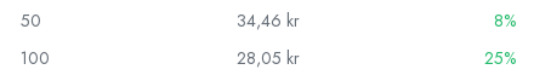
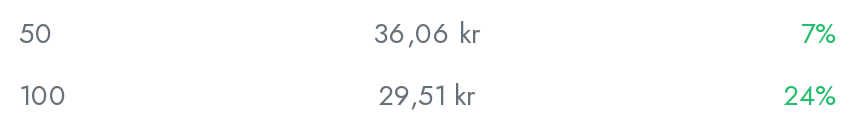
- 34,46 kr
+ 36,06 kr

- 8%
+ 7%

- 28,05 kr
+ 29,51 kr

- 25%
+ 24%
